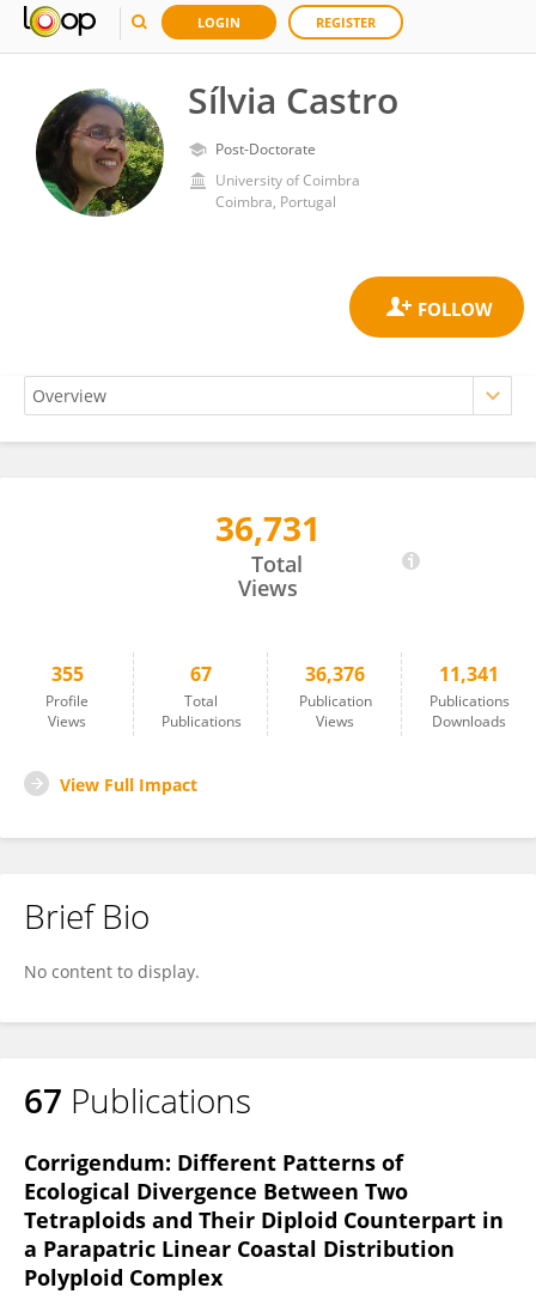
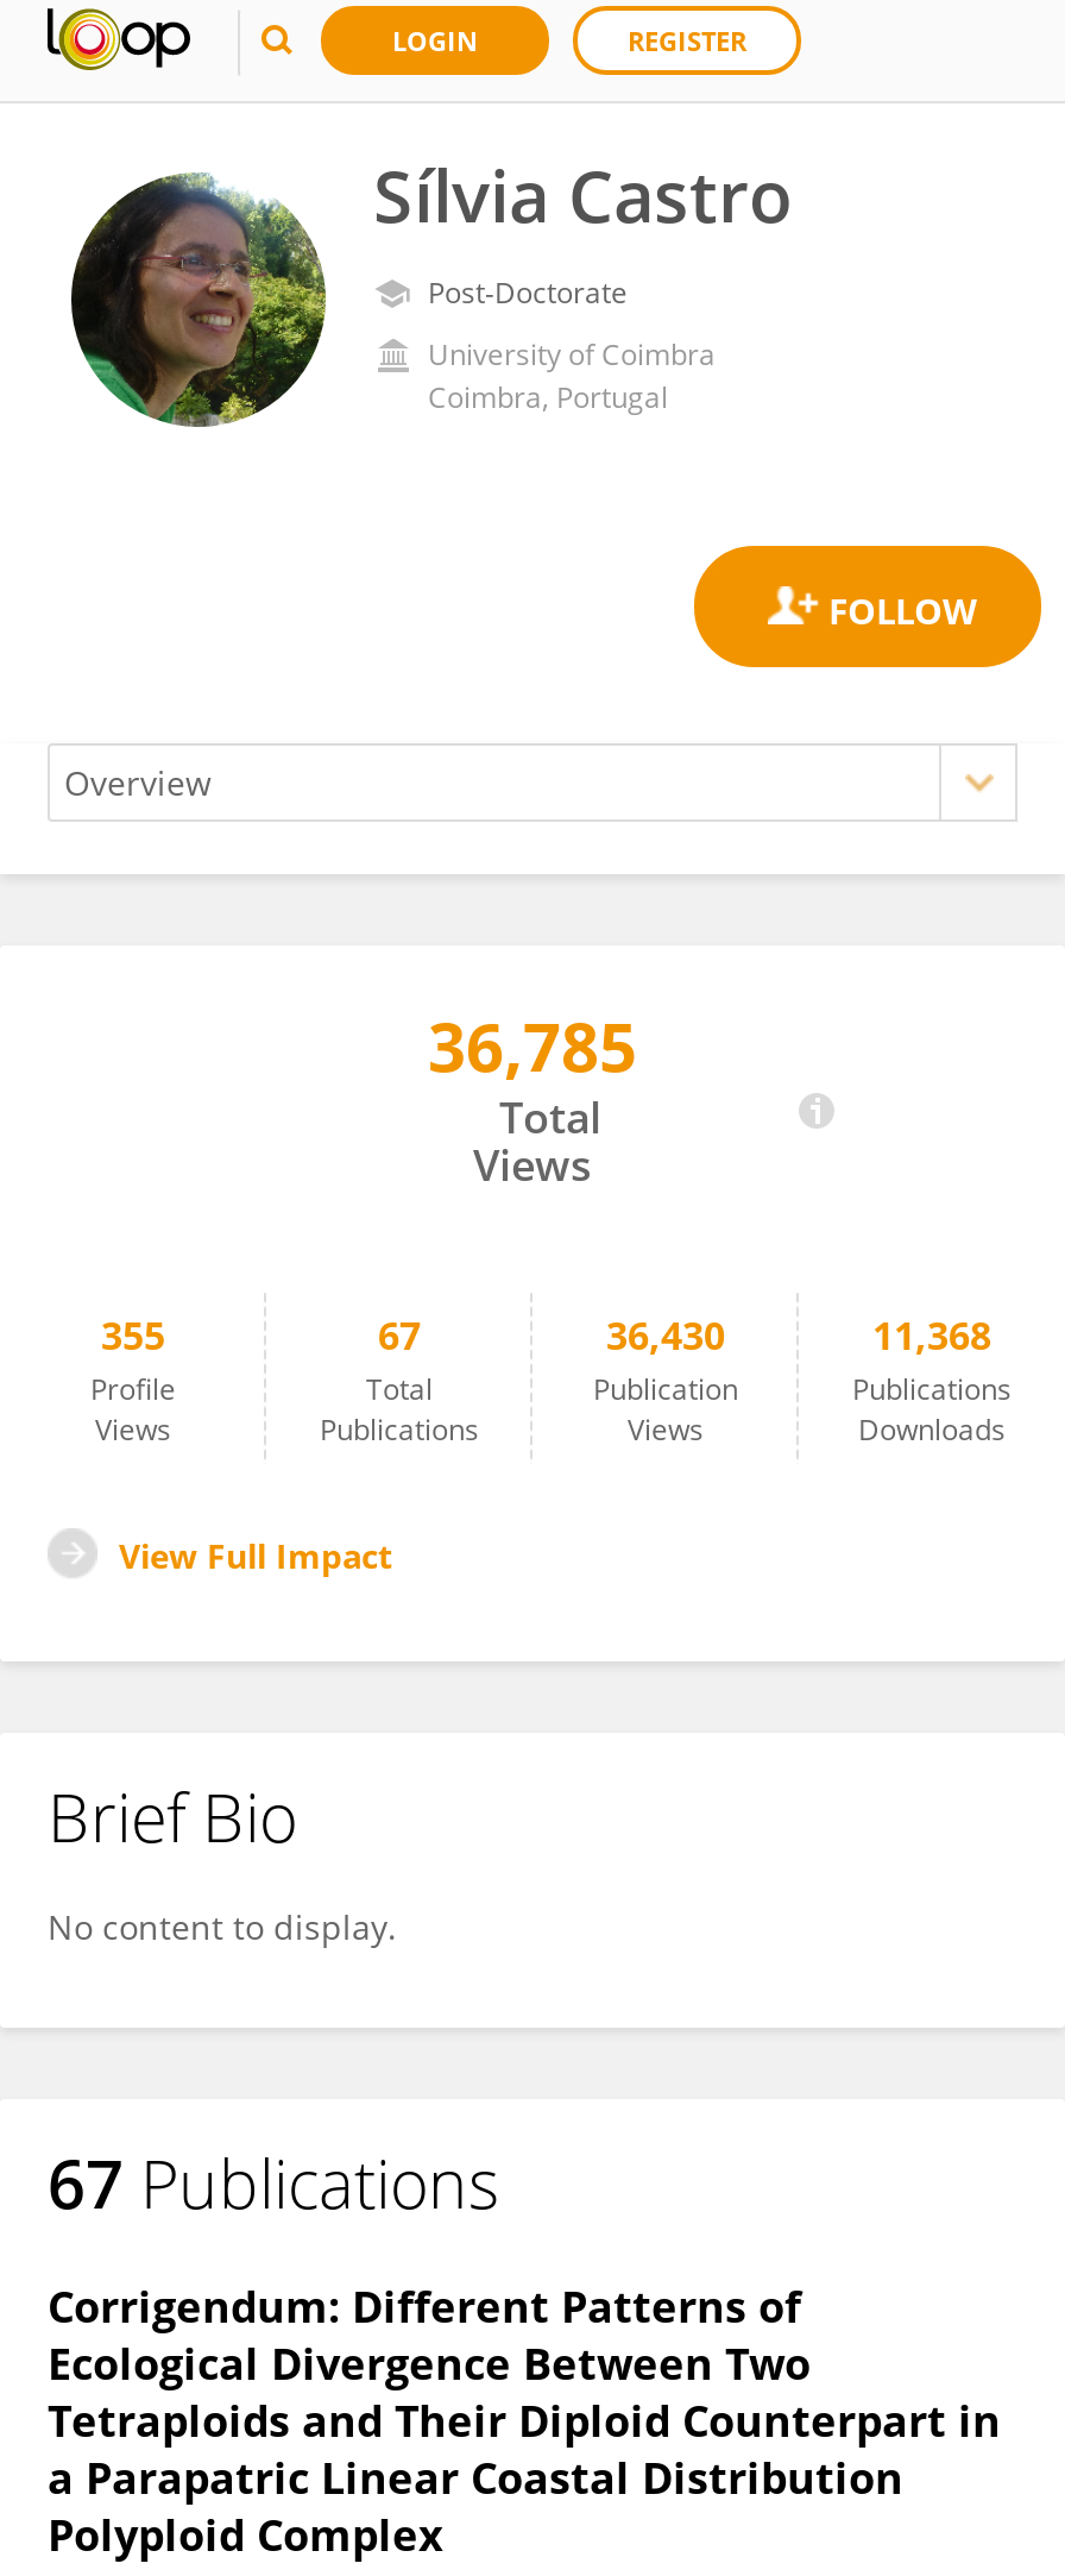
- 36,731
+ 36,785

- 36,376
+ 36,430

- 11,341
+ 11,368
